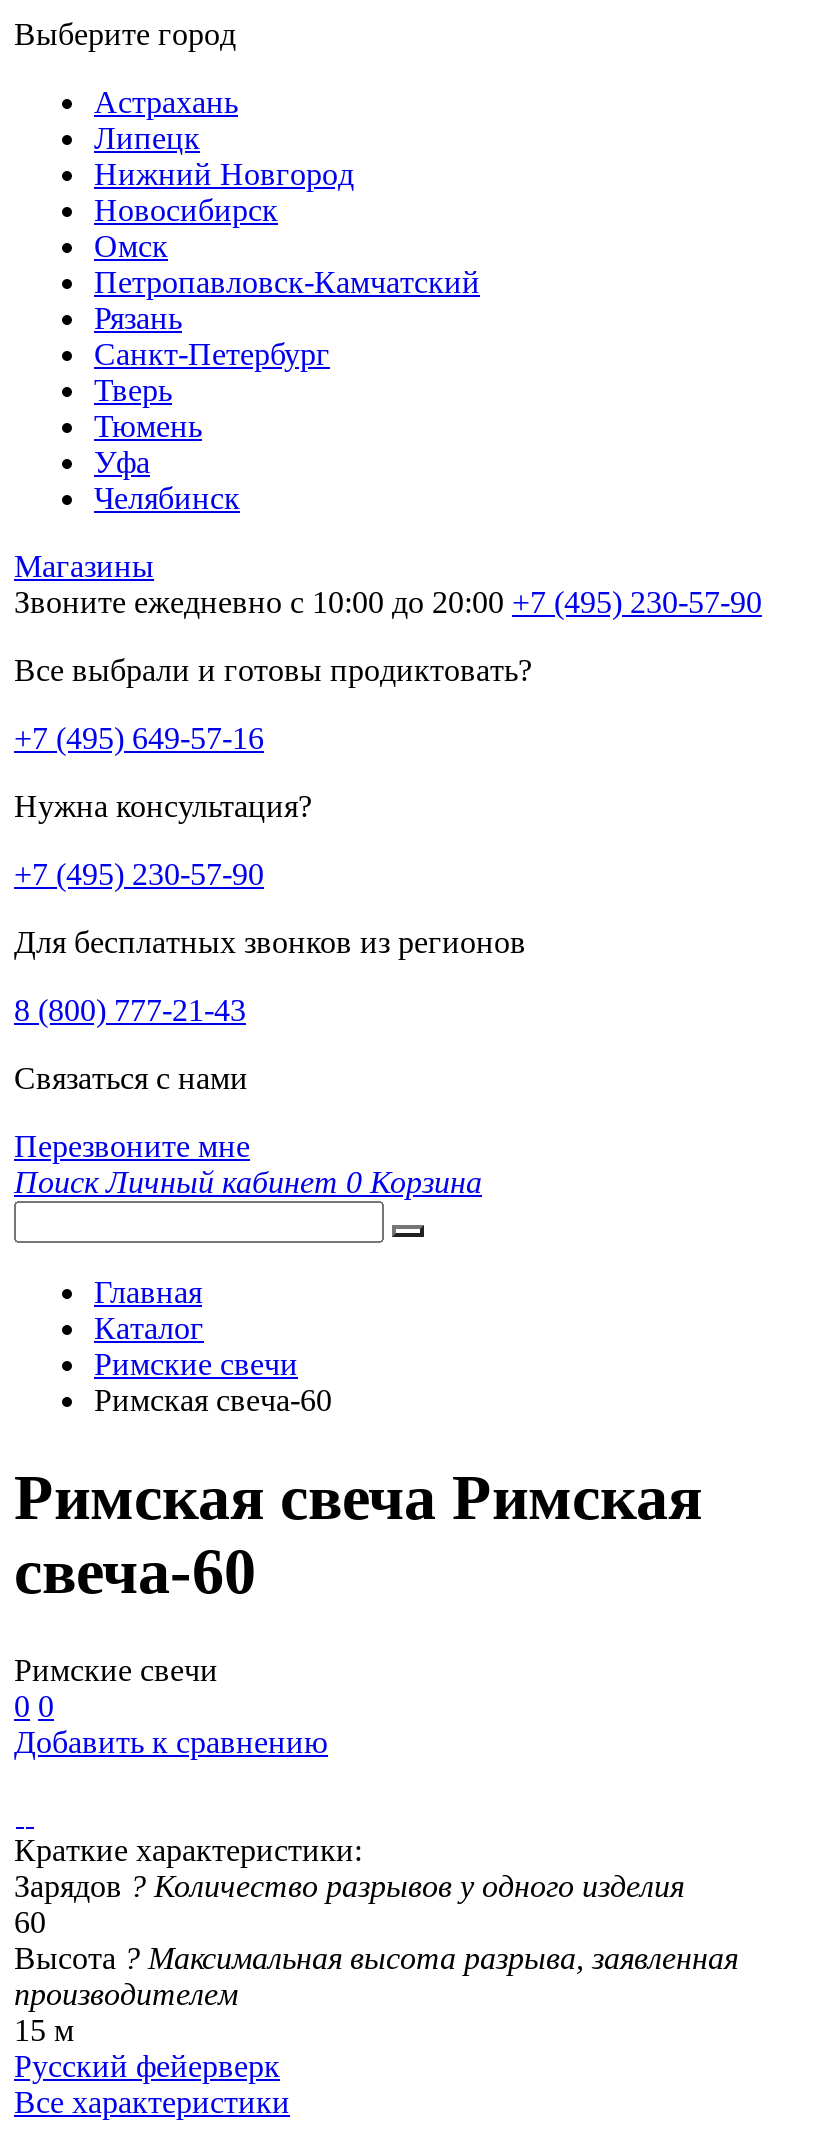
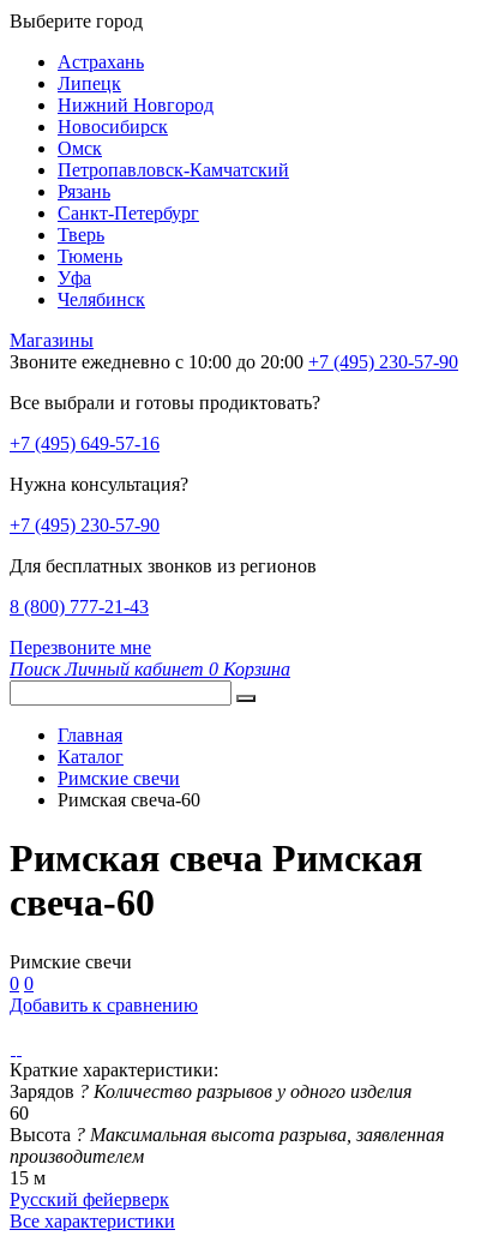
- Связаться с нами
